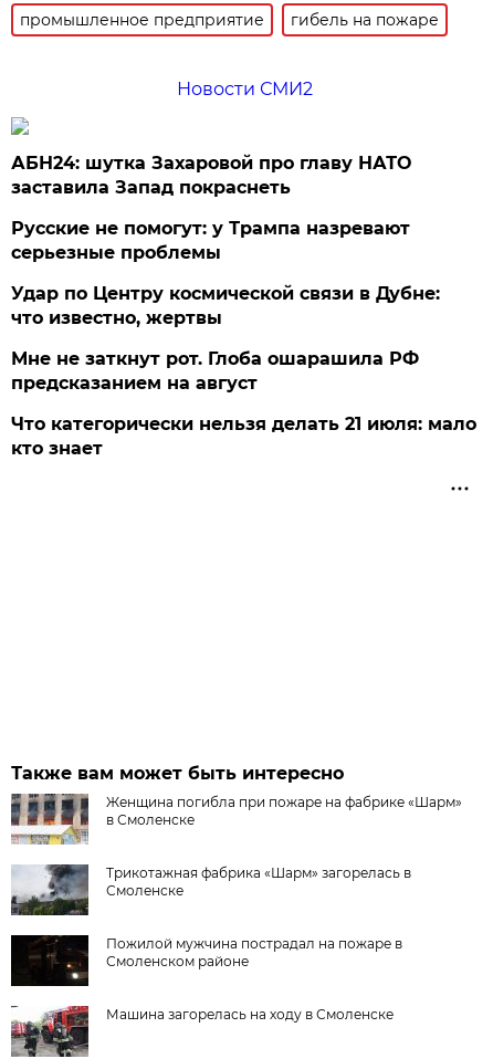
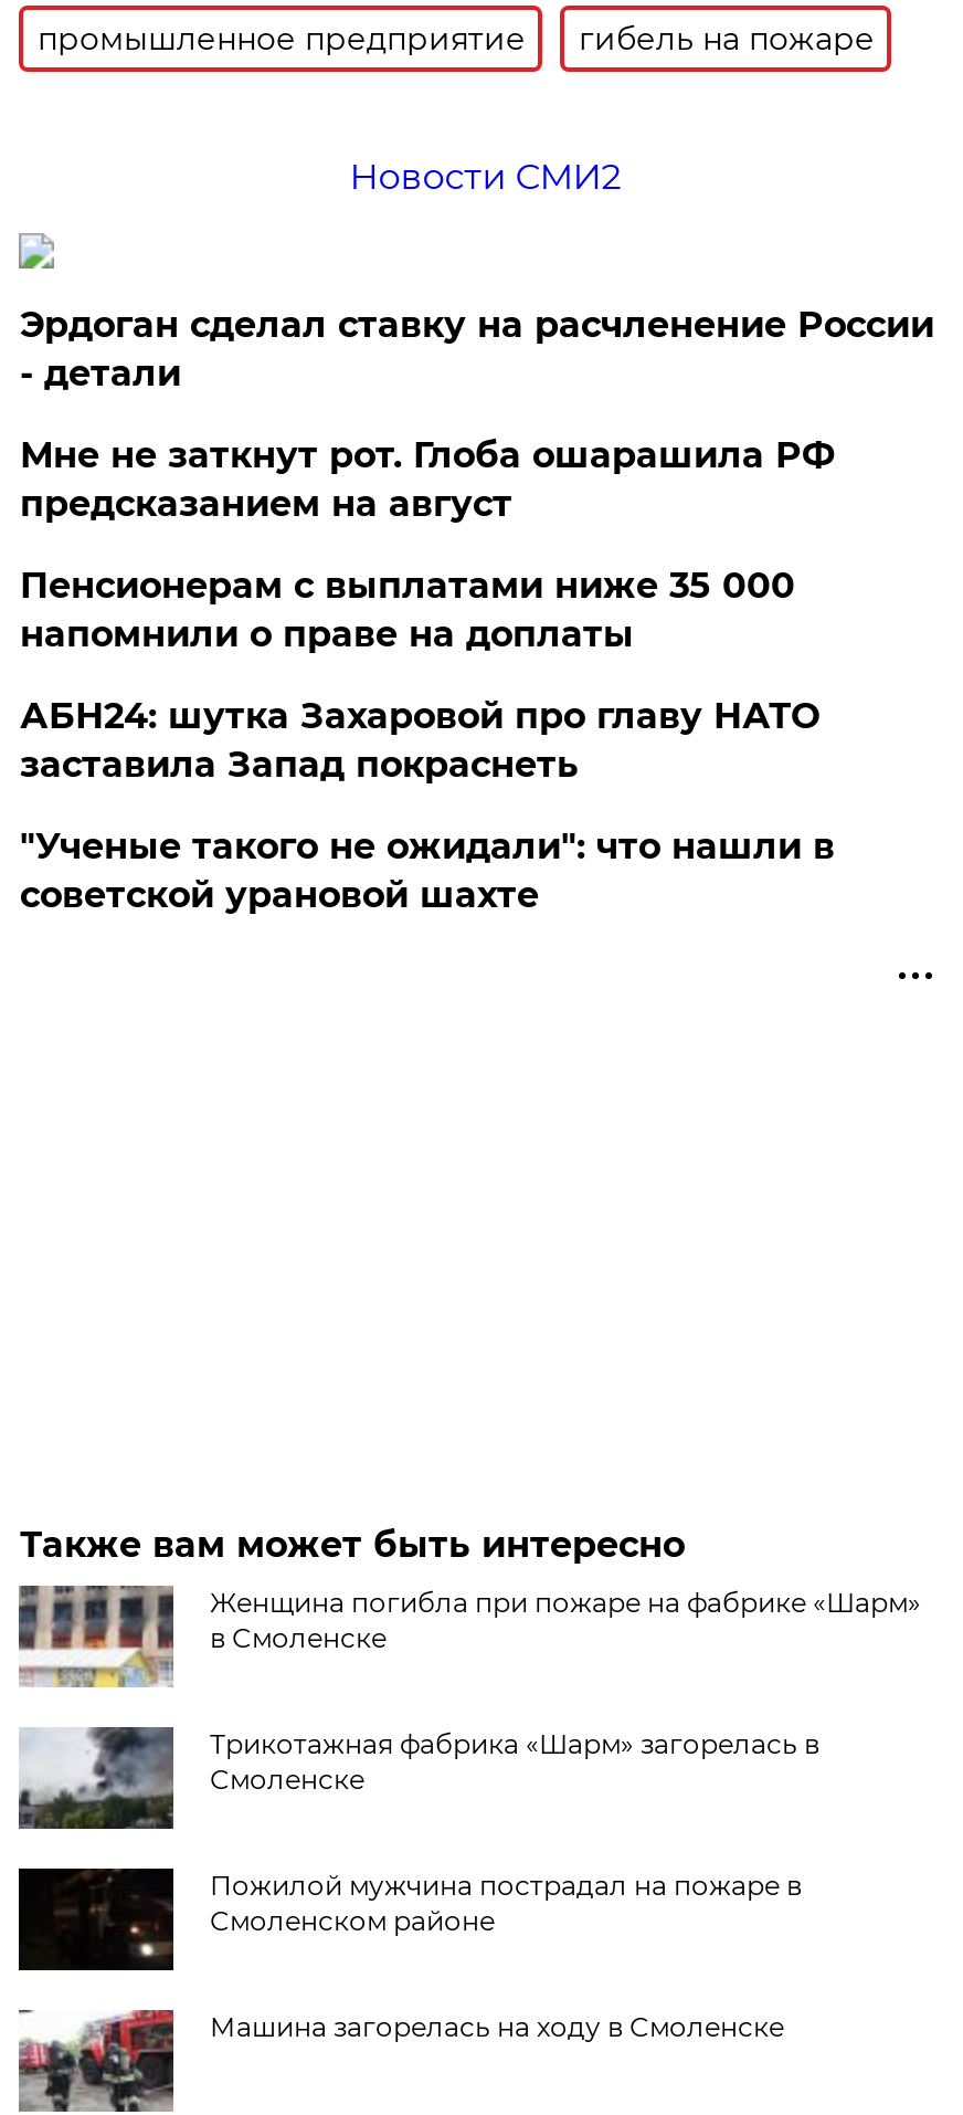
+ Эрдоган сделал ставку на расчленение России
+ - детали
+ Пенсионерам с выплатами ниже 35 000
+ напомнили о праве на доплаты

moved down: АБН24: шутка Захаровой про главу НАТО | заставила Запад покраснеть

- Русские не помогут: у Трампа назревают
- серьезные проблемы
- Удар по Центру космической связи в Дубне:
- что известно, жертвы
- Что категорически нельзя делать 21 июля: мало
- кто знает
+ "Ученые такого не ожидали": что нашли в
+ советской урановой шахте

moved up: Мне не заткнут рот. Глоба ошарашила РФ | предсказанием на август
